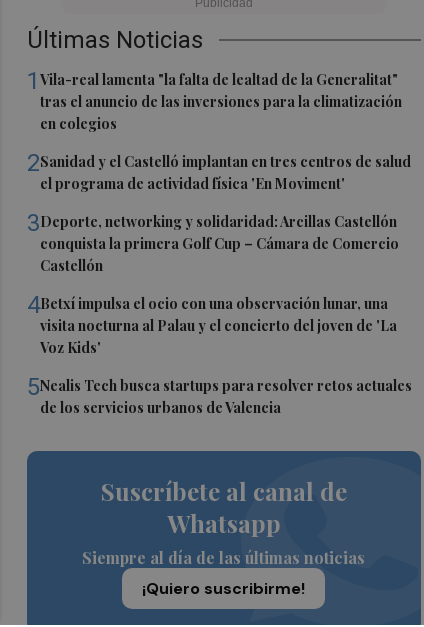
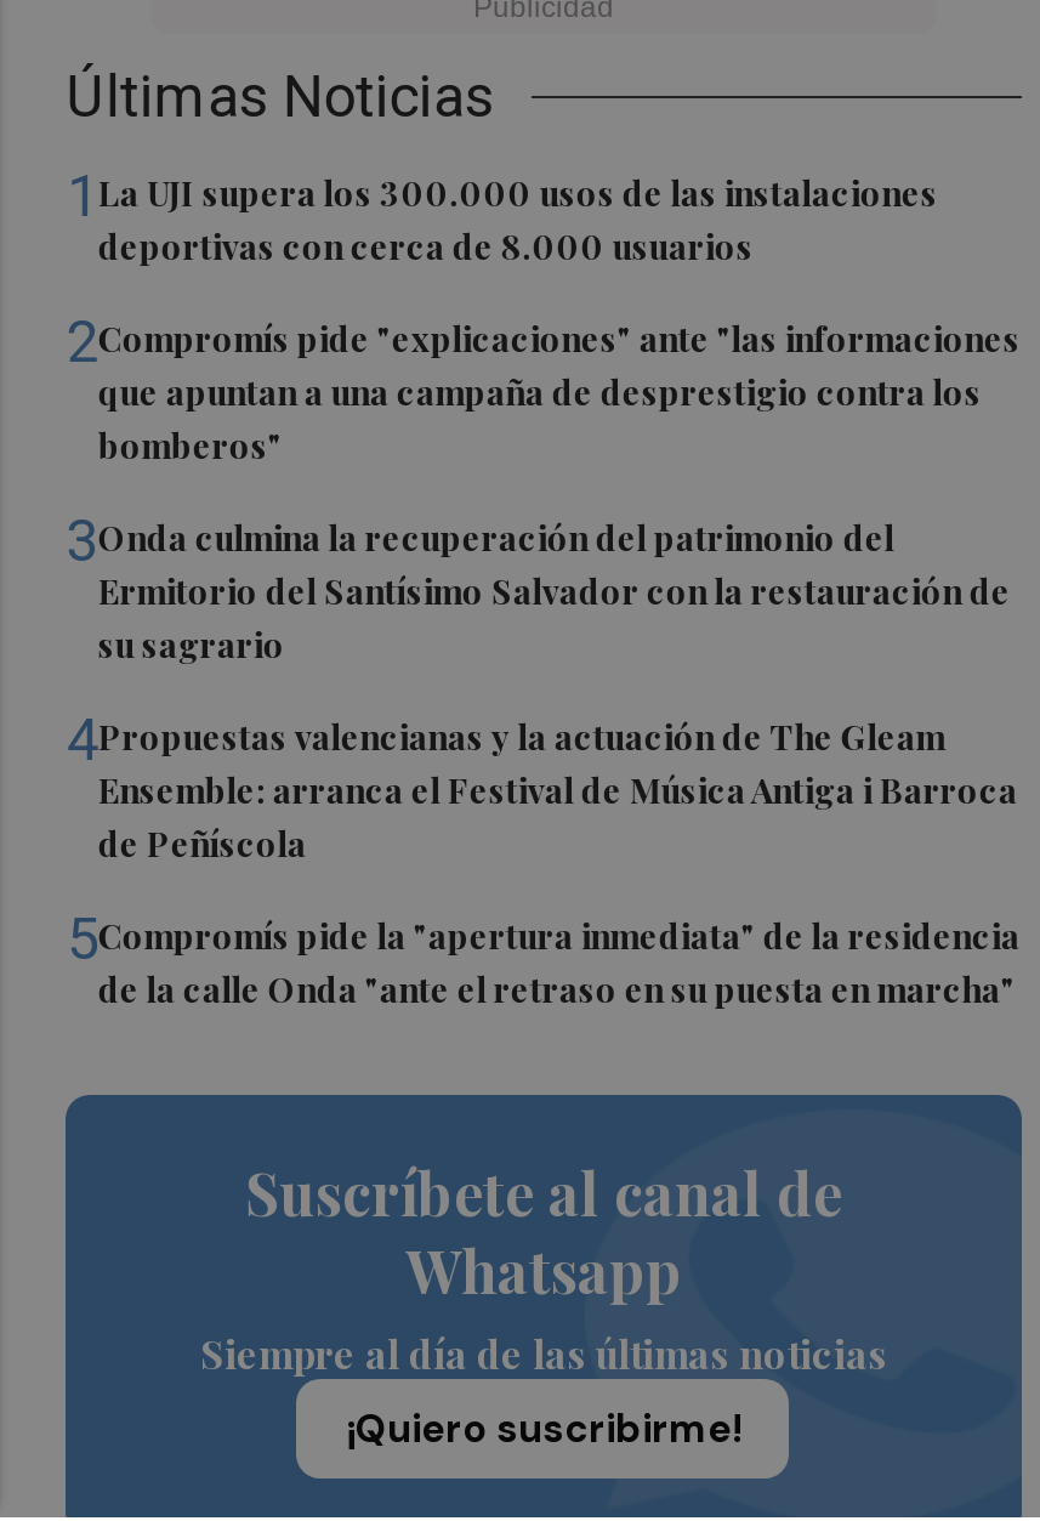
- 1 Vila-real lamenta "la falta de lealtad de la Generalitat"
- tras el anuncio de las inversiones para la climatización
- en colegios
+ 1 La UJI supera los 300.000 usos de las instalaciones
+ deportivas con cerca de 8.000 usuarios

- 2Sanidad y el Castelló implantan en tres centros de salud
- el programa de actividad física 'En Moviment'
+ 2Compromís pide "explicaciones" ante "las informaciones
+ que apuntan a una campaña de desprestigio contra los
+ bomberos"

- 3Deporte, networking y solidaridad: Arcillas Castellón
- conquista la primera Golf Cup – Cámara de Comercio
- Castellón
+ 3Onda culmina la recuperación del patrimonio del
+ Ermitorio del Santísimo Salvador con la restauración de
+ su sagrario

- 4Betxí impulsa el ocio con una observación lunar, una
- visita nocturna al Palau y el concierto del joven de 'La
- Voz Kids'
+ 4Propuestas valencianas y la actuación de The Gleam
+ Ensemble: arranca el Festival de Música Antiga i Barroca
+ de Peñíscola

- 5Nealis Tech busca startups para resolver retos actuales
- de los servicios urbanos de Valencia
+ 5Compromís pide la "apertura inmediata" de la residencia
+ de la calle Onda "ante el retraso en su puesta en marcha"
